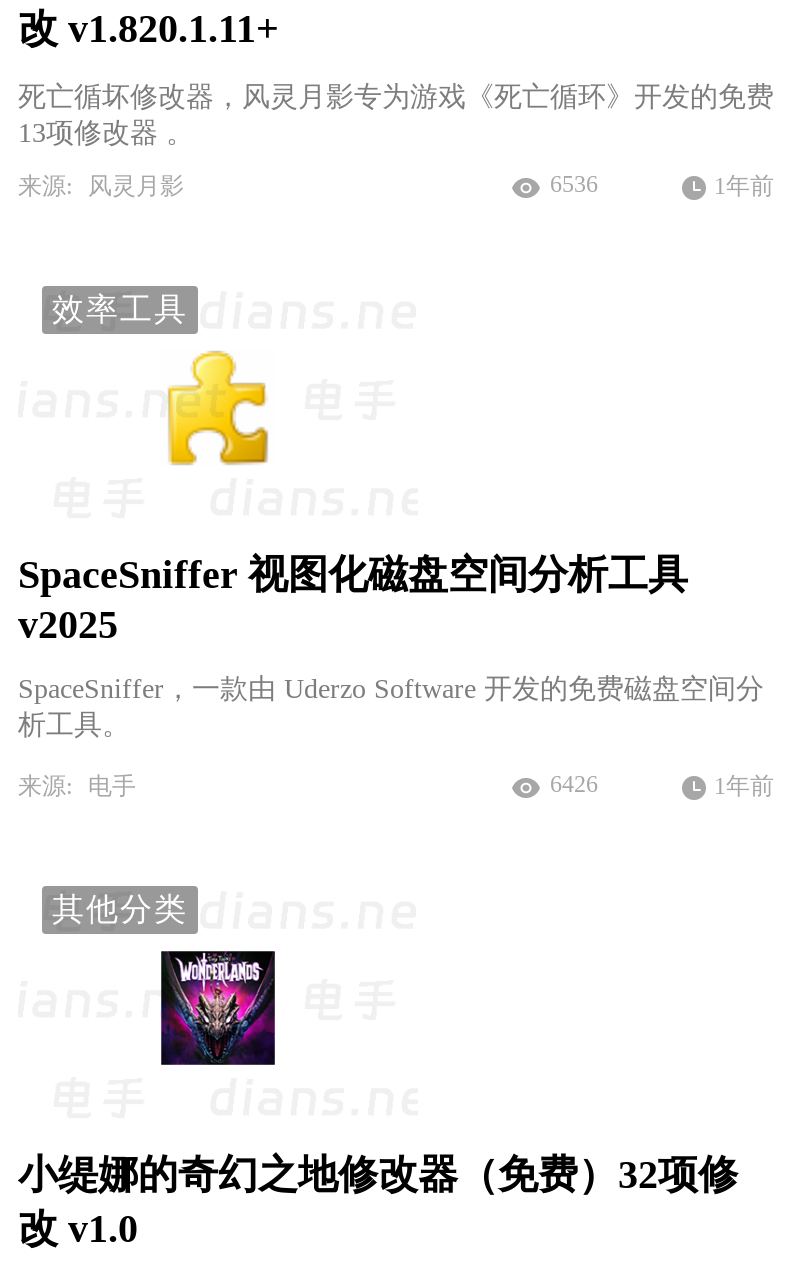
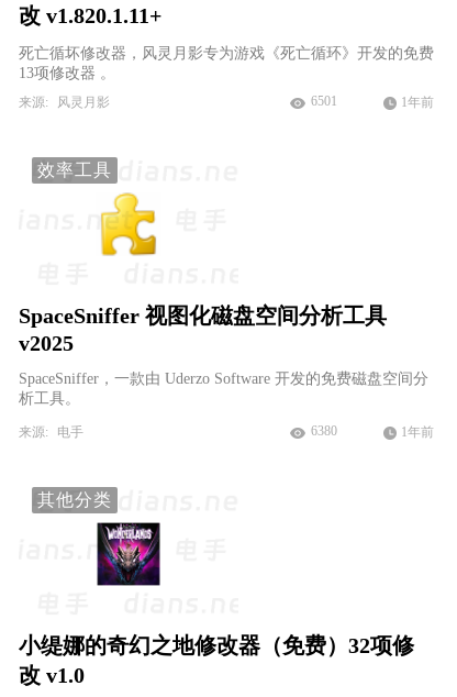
- 6536
+ 6501

- 6426
+ 6380
